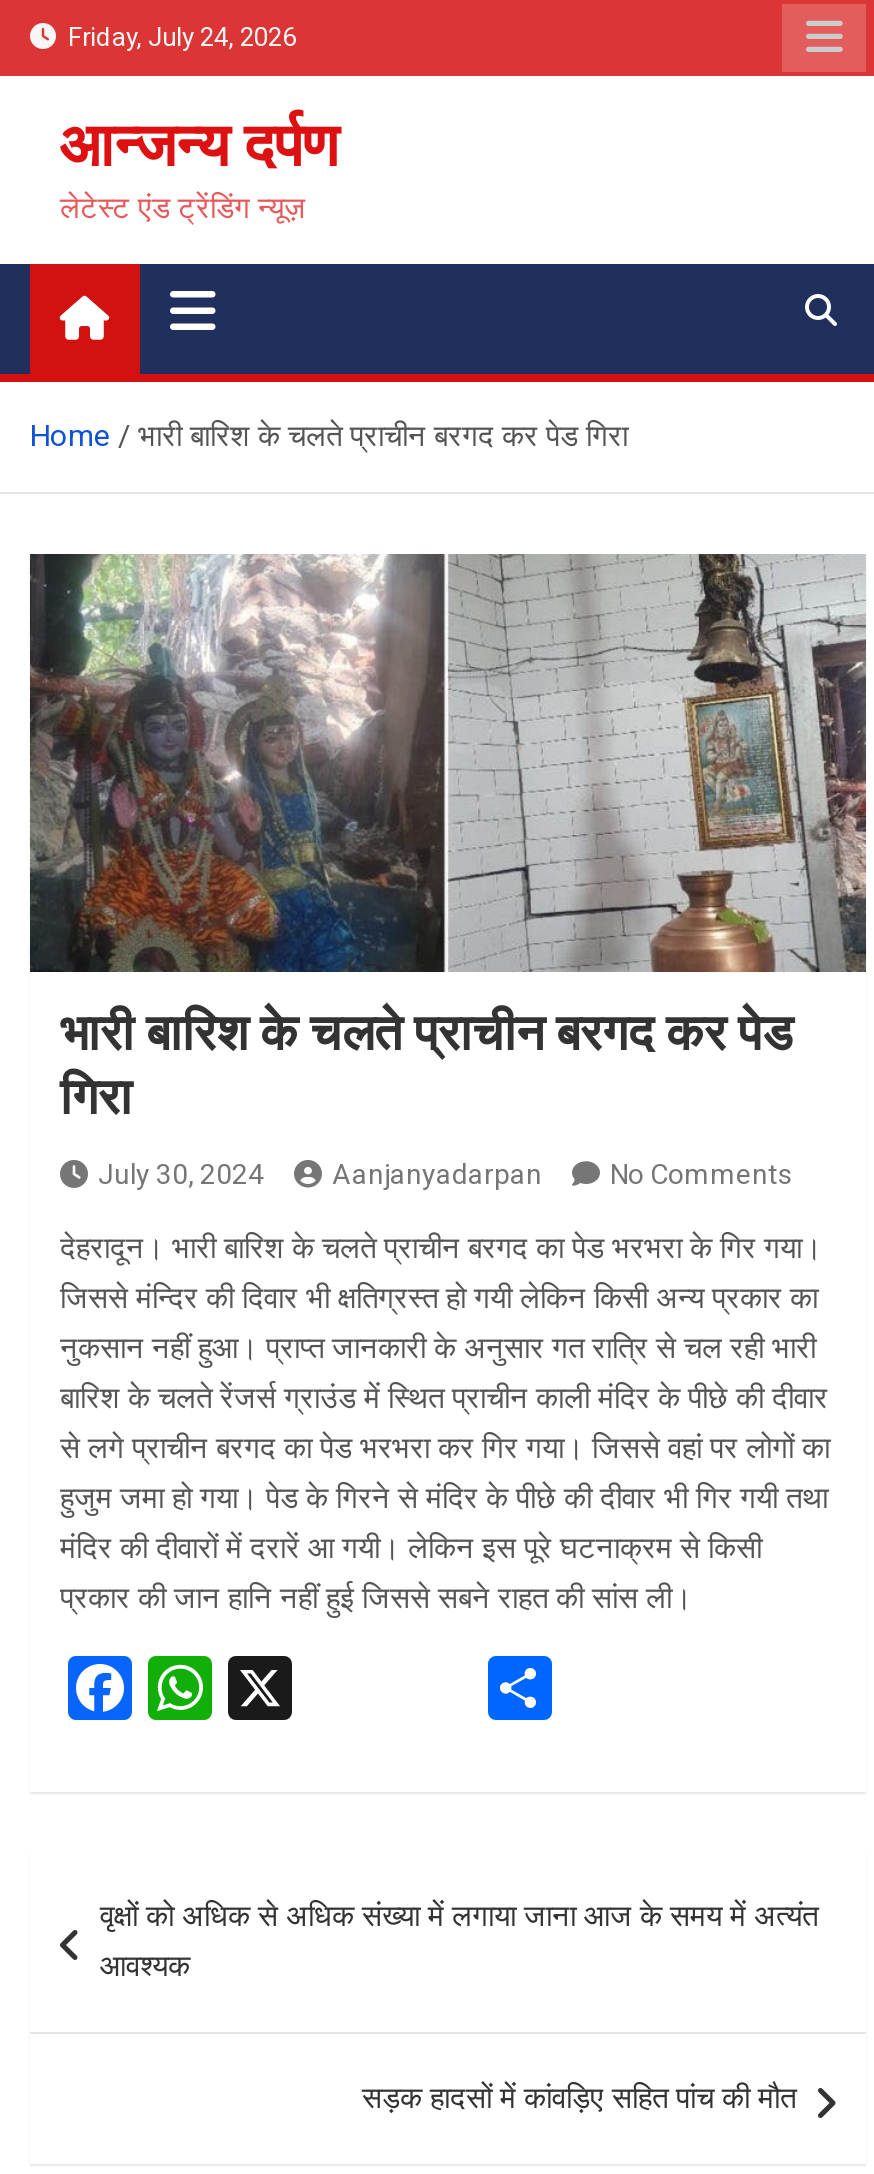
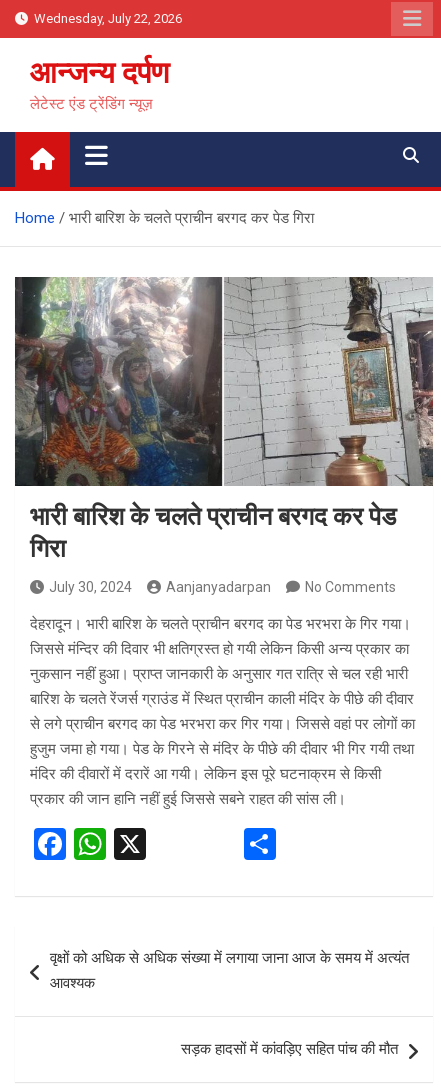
- Friday, July 24, 2026
+ Wednesday, July 22, 2026
